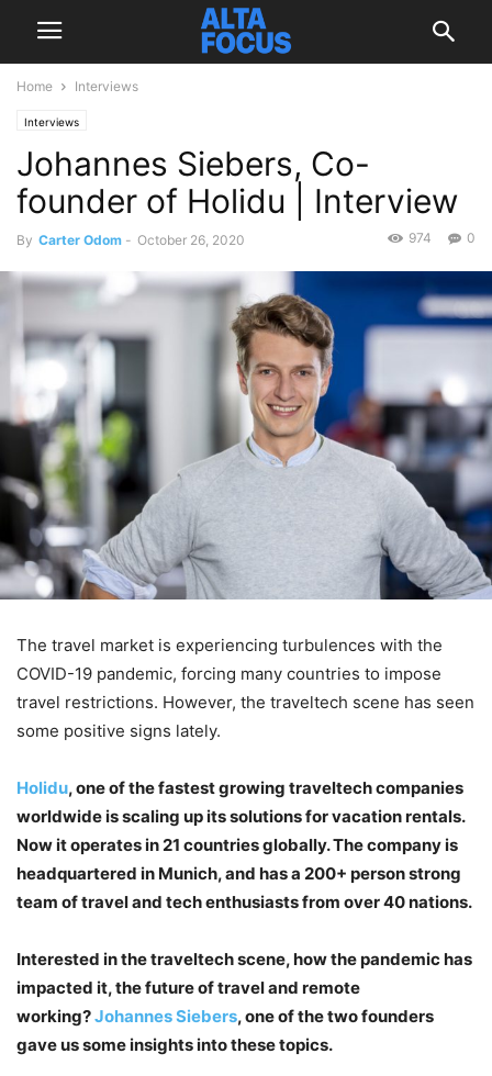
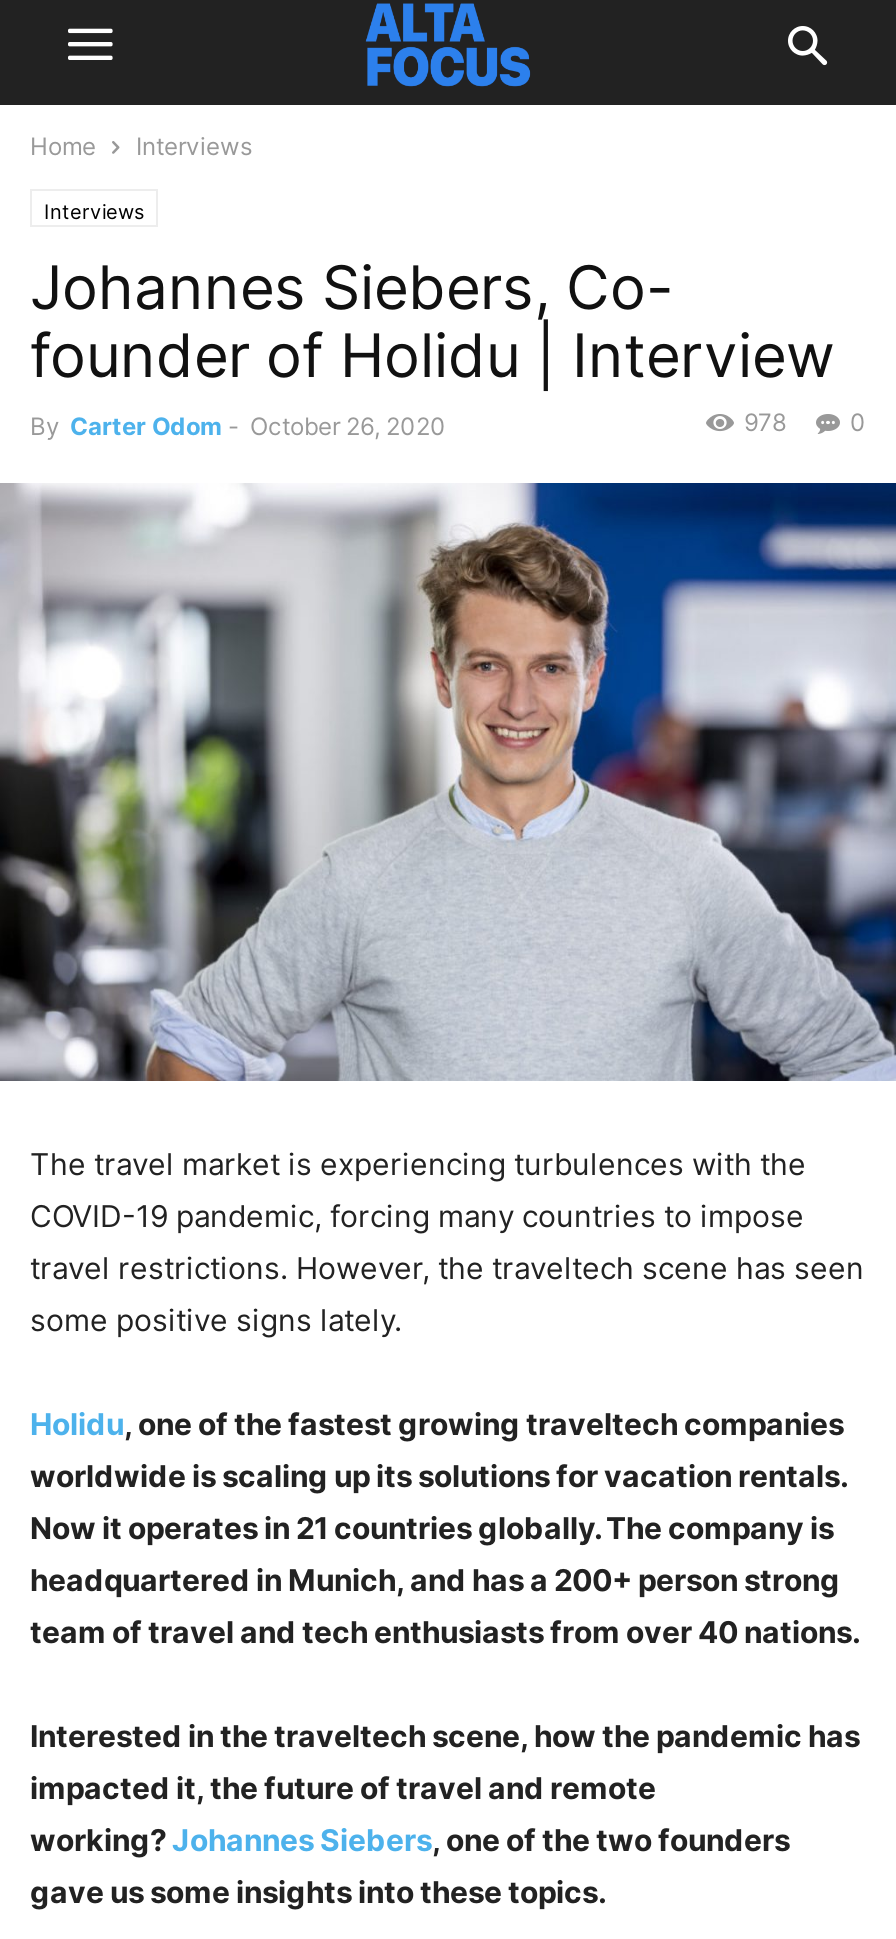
- 974
+ 978
